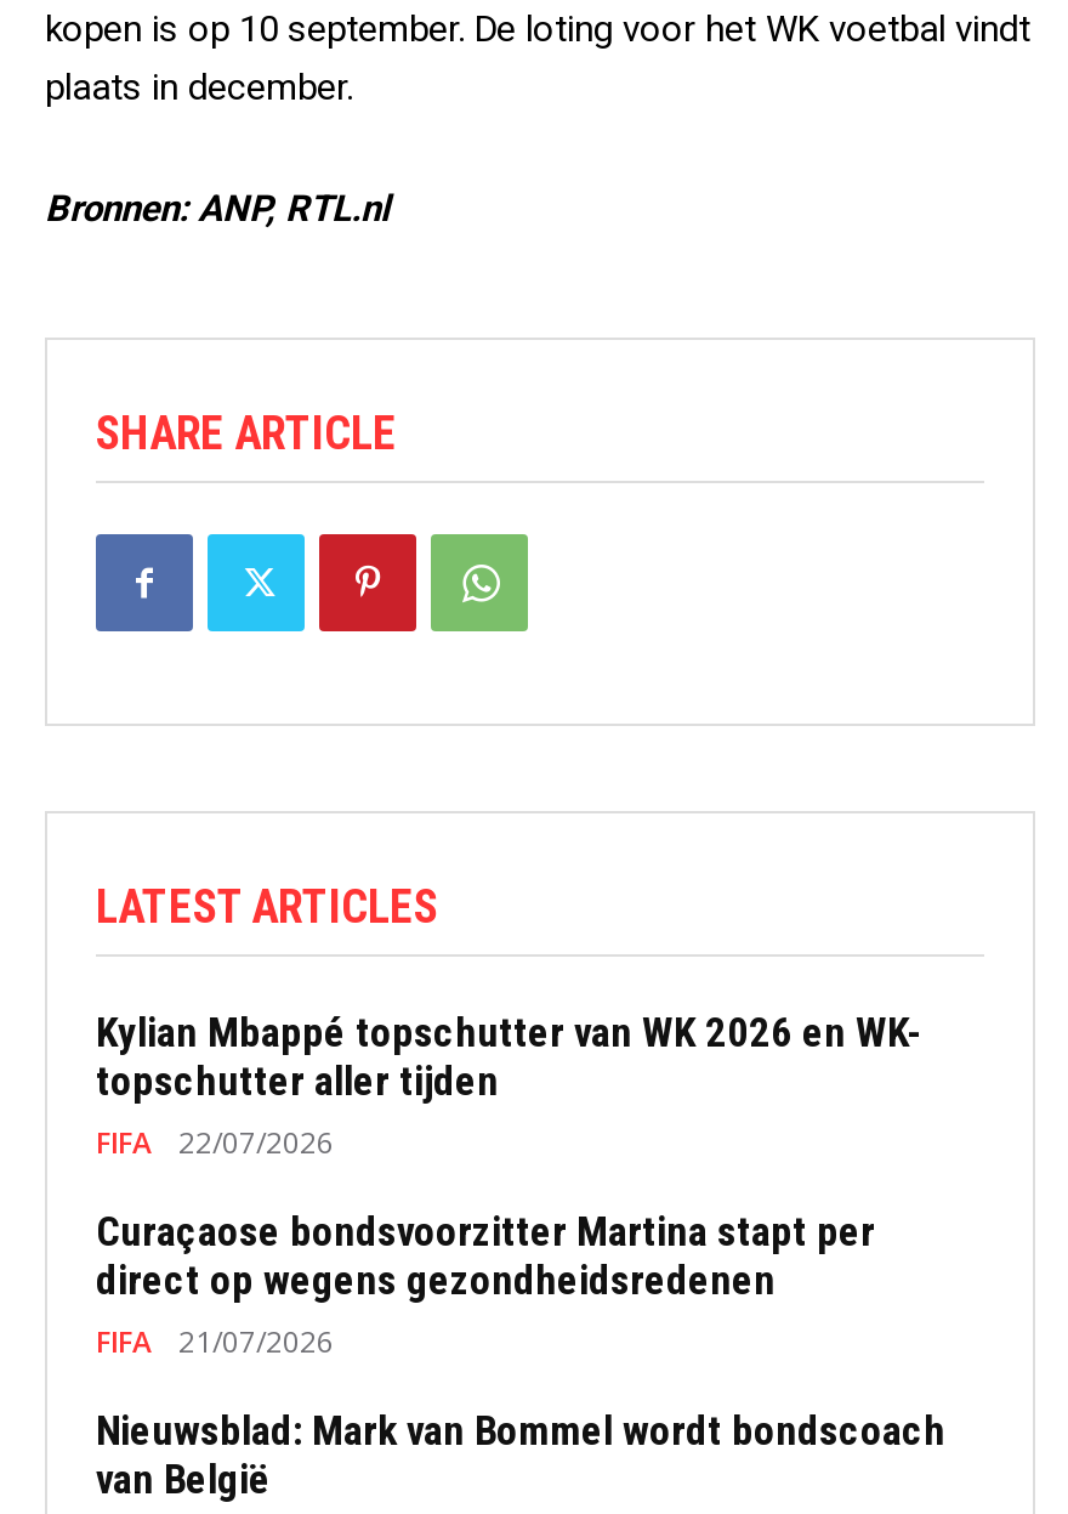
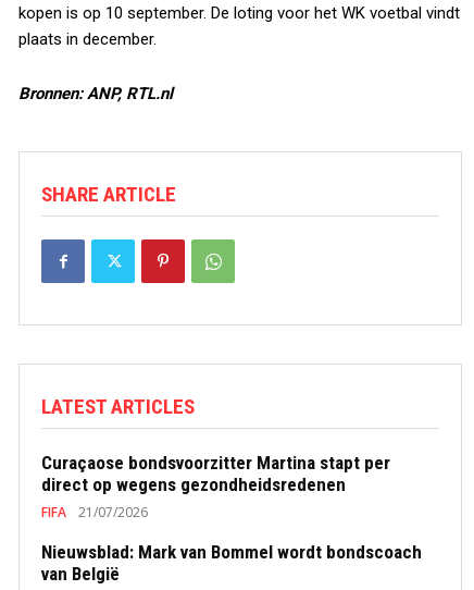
- Kylian Mbappé topschutter van WK 2026 en WK-
- topschutter aller tijden
- FIFA
- 22/07/2026
